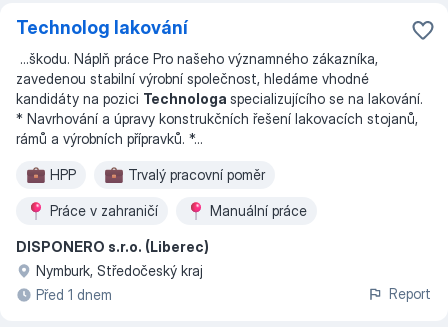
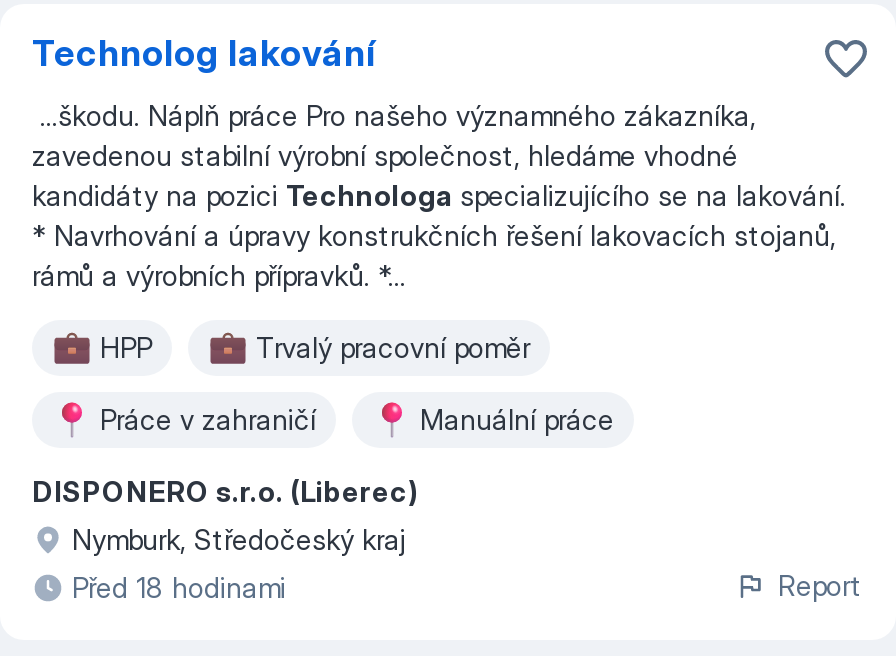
- Před 1 dnem
+ Před 18 hodinami
